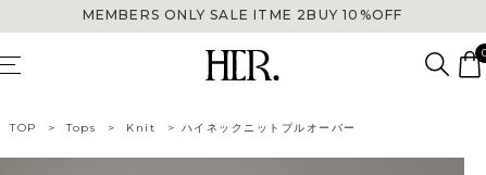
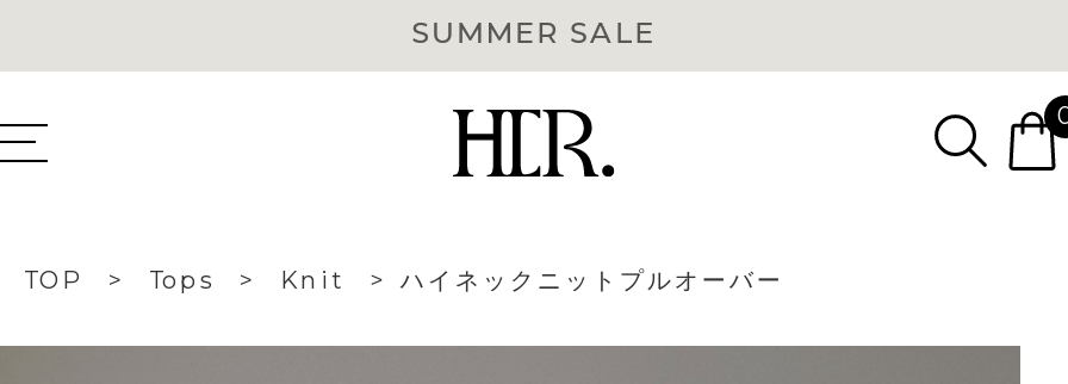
- MEMBERS ONLY SALE ITME 2BUY 10%OFF
+ SUMMER SALE
